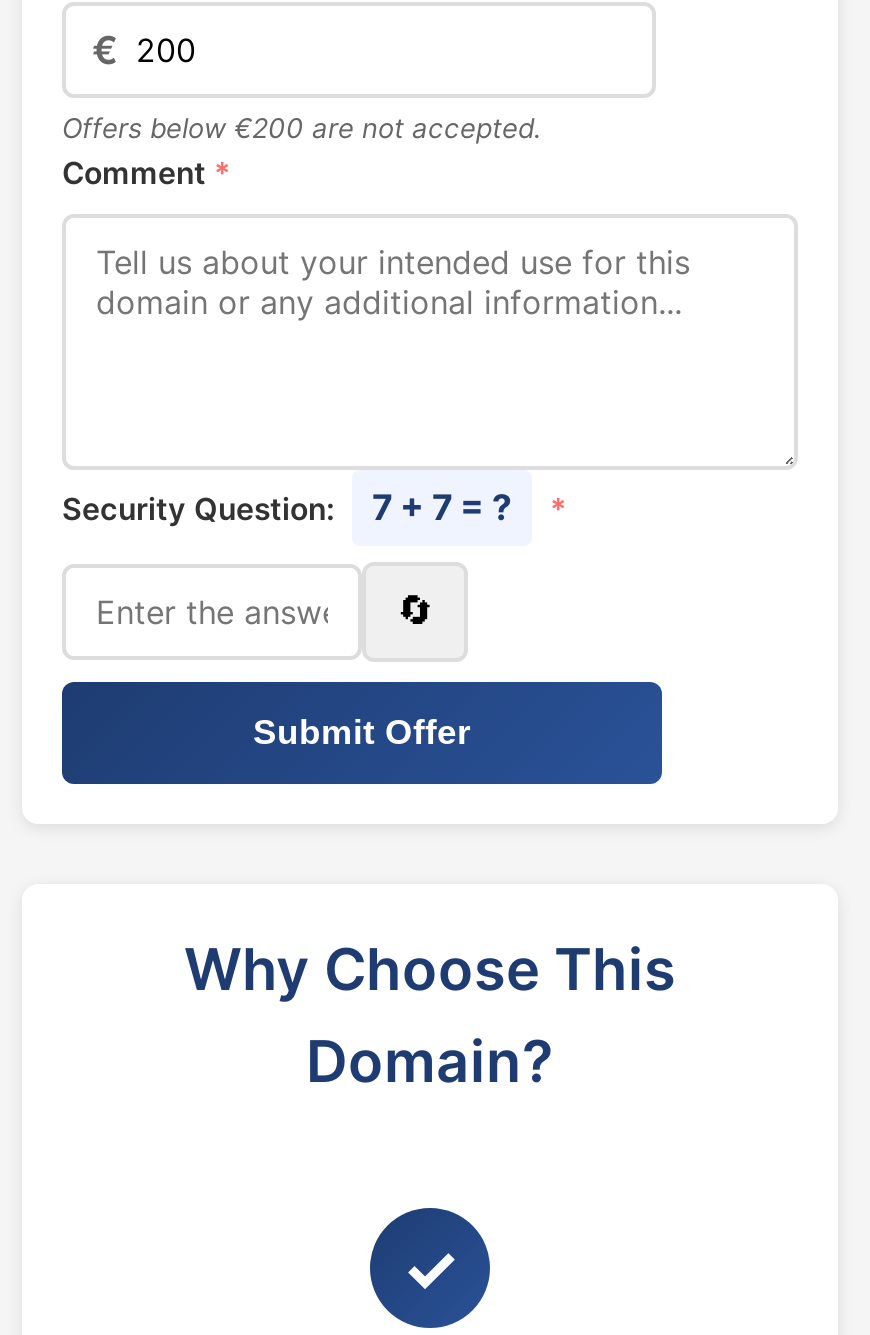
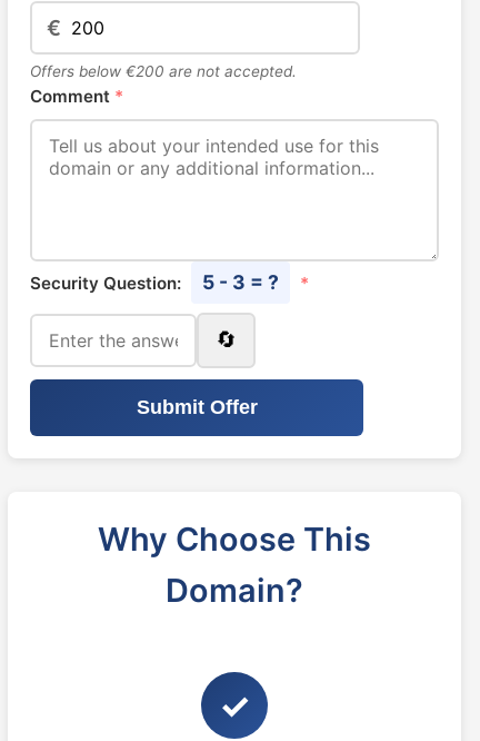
- 7 + 7 = ?
+ 5 - 3 = ?
